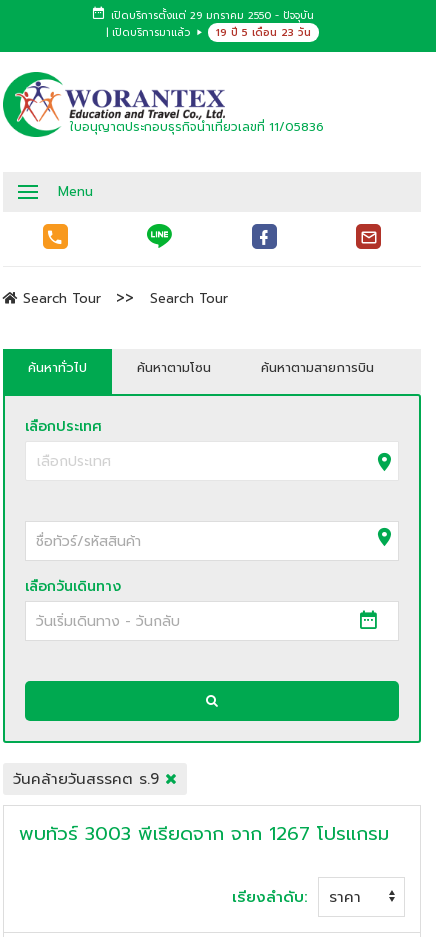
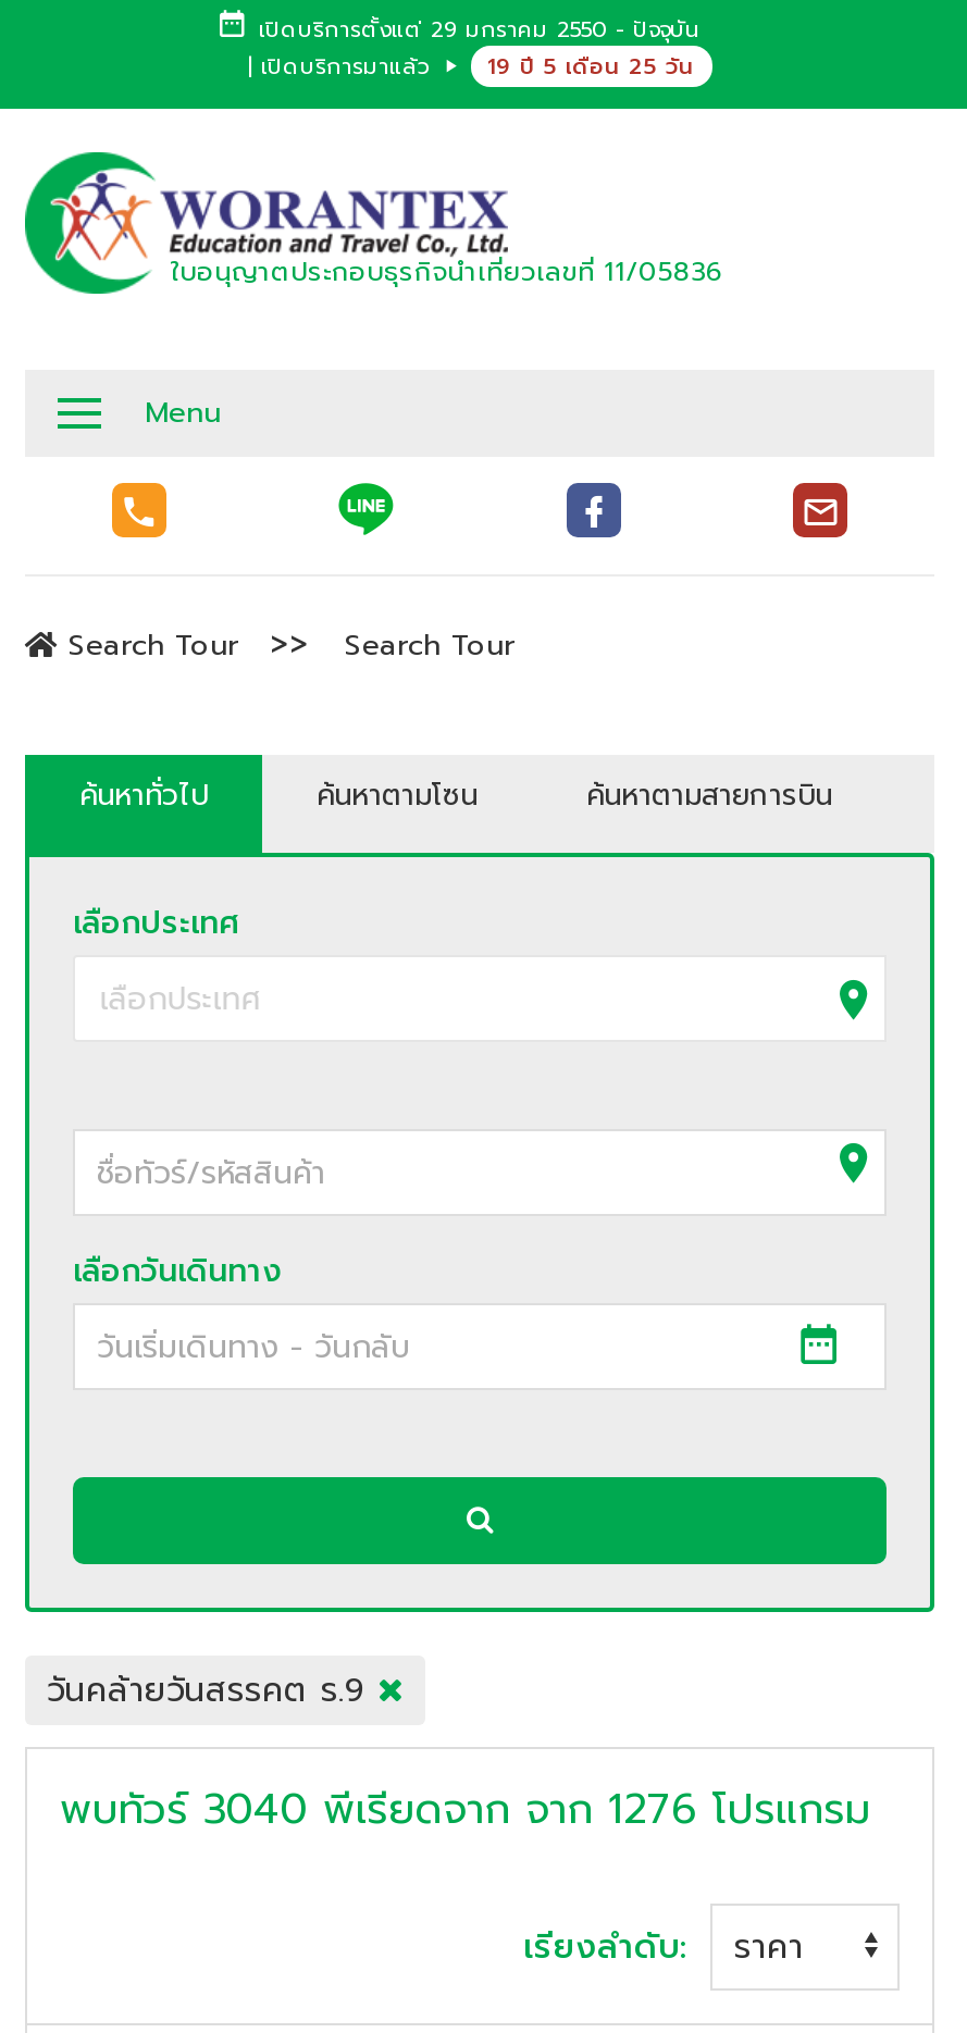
- 19 ปี 5 เดือน 23 วัน
+ 19 ปี 5 เดือน 25 วัน

- พบทัวร์3003พีเรียดจากจาก1267โปรแกรม
+ พบทัวร์3040พีเรียดจากจาก1276โปรแกรม
